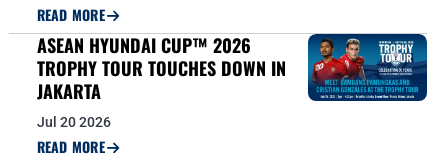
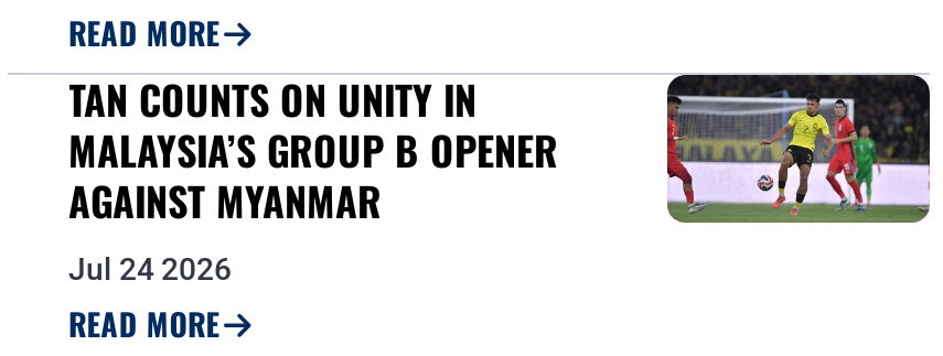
- ASEAN HYUNDAI CUP™ 2026
- TROPHY TOUR TOUCHES DOWN IN
- JAKARTA
- Jul 20 2026
+ TAN COUNTS ON UNITY IN
+ MALAYSIA’S GROUP B OPENER
+ AGAINST MYANMAR
+ Jul 24 2026

- [image]
+ [image]
